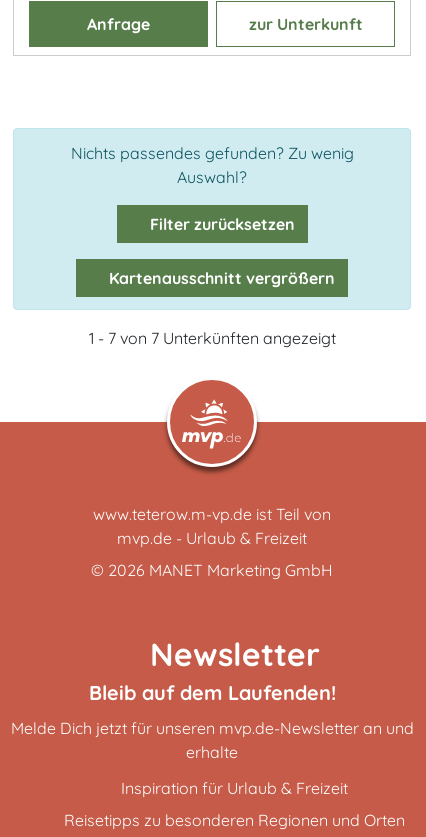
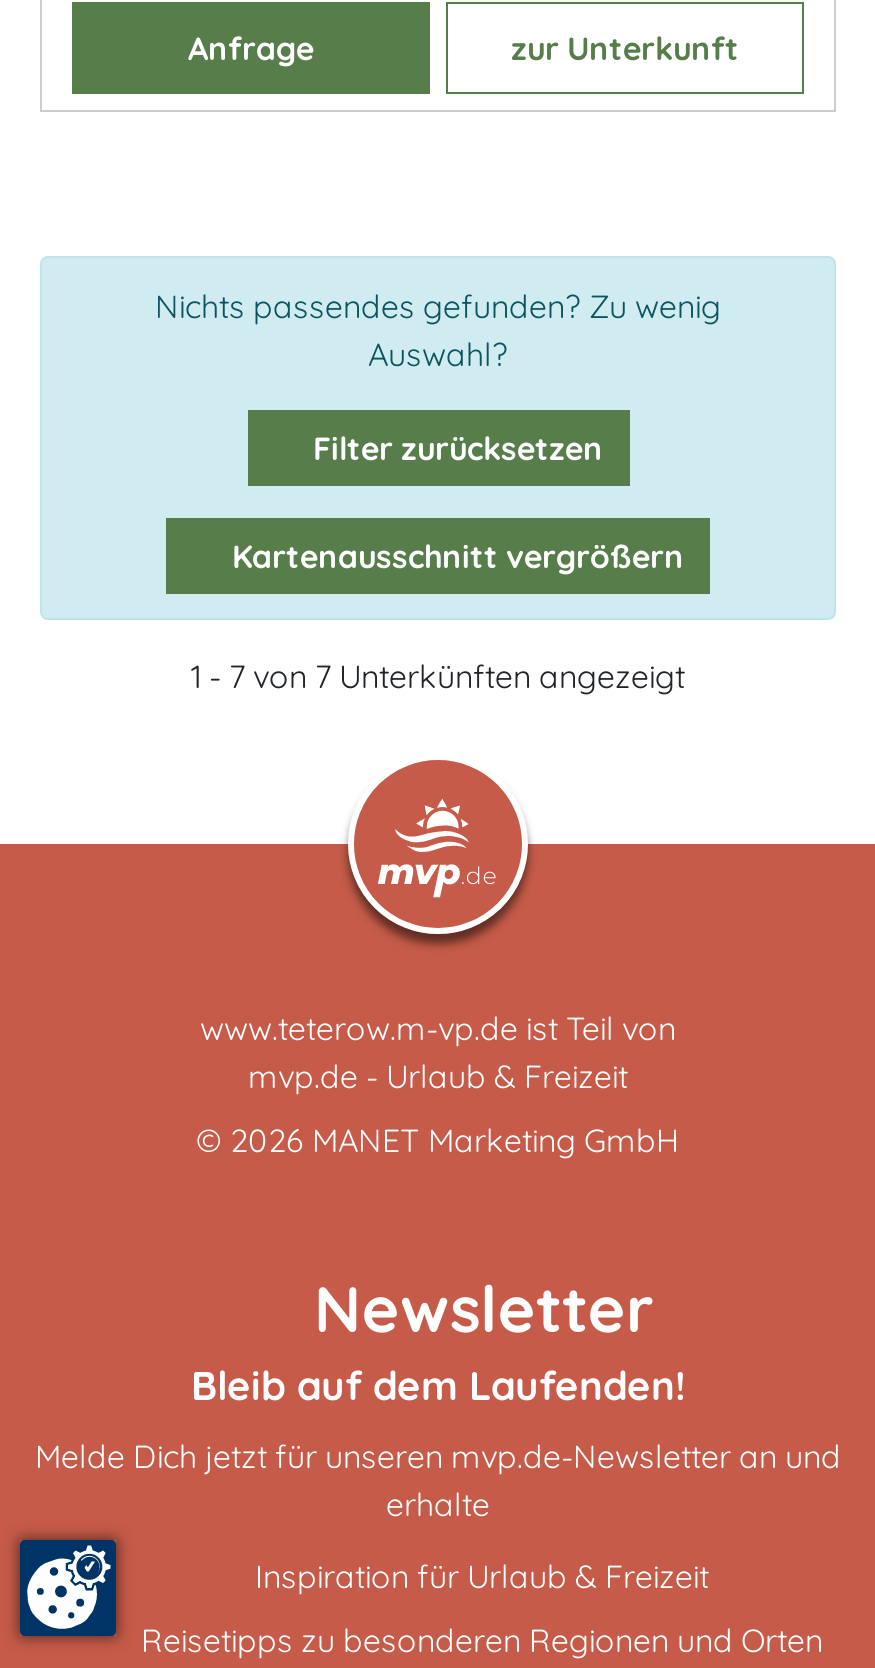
+ [image]
